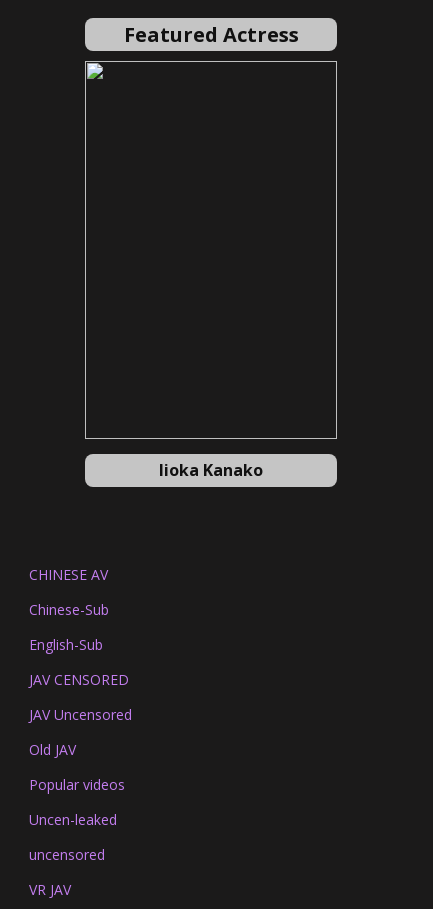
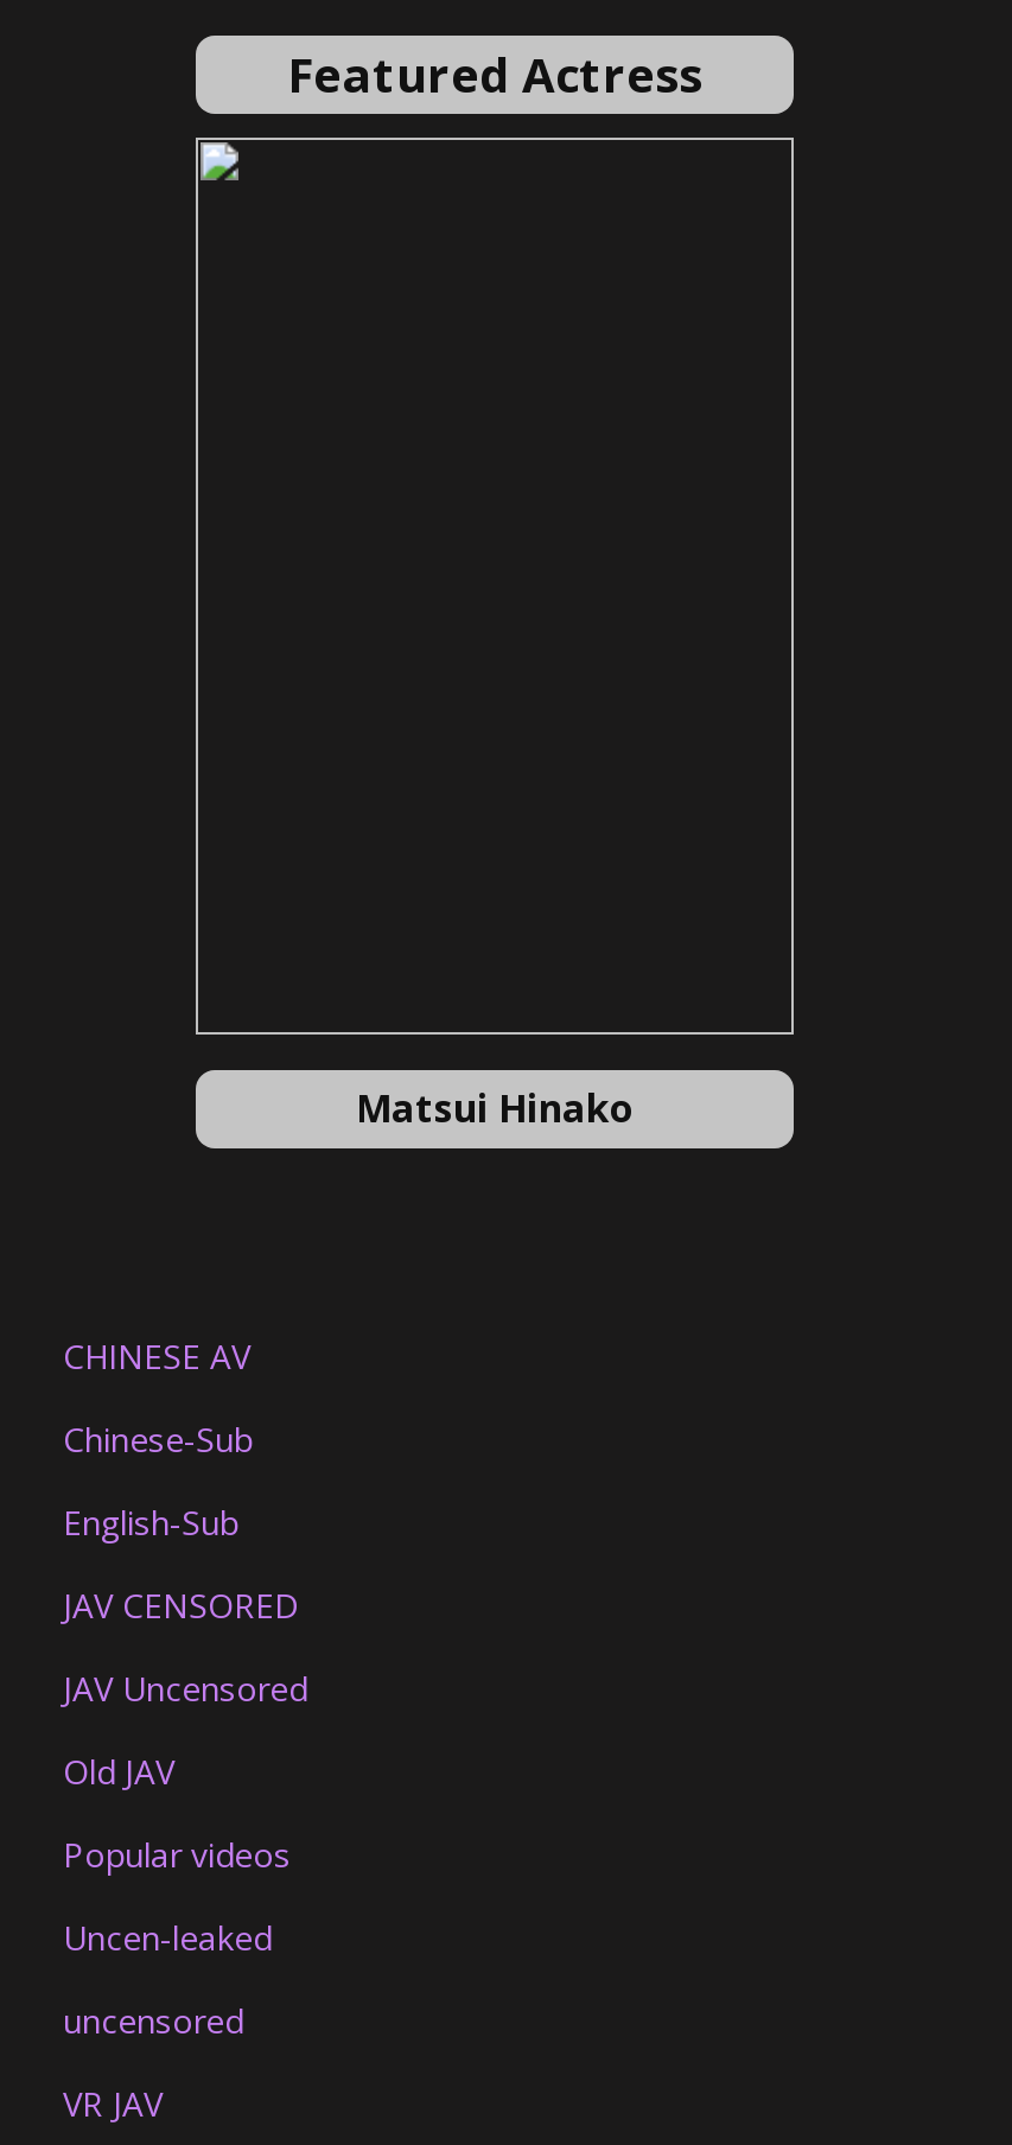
- Iioka Kanako
+ Matsui Hinako
